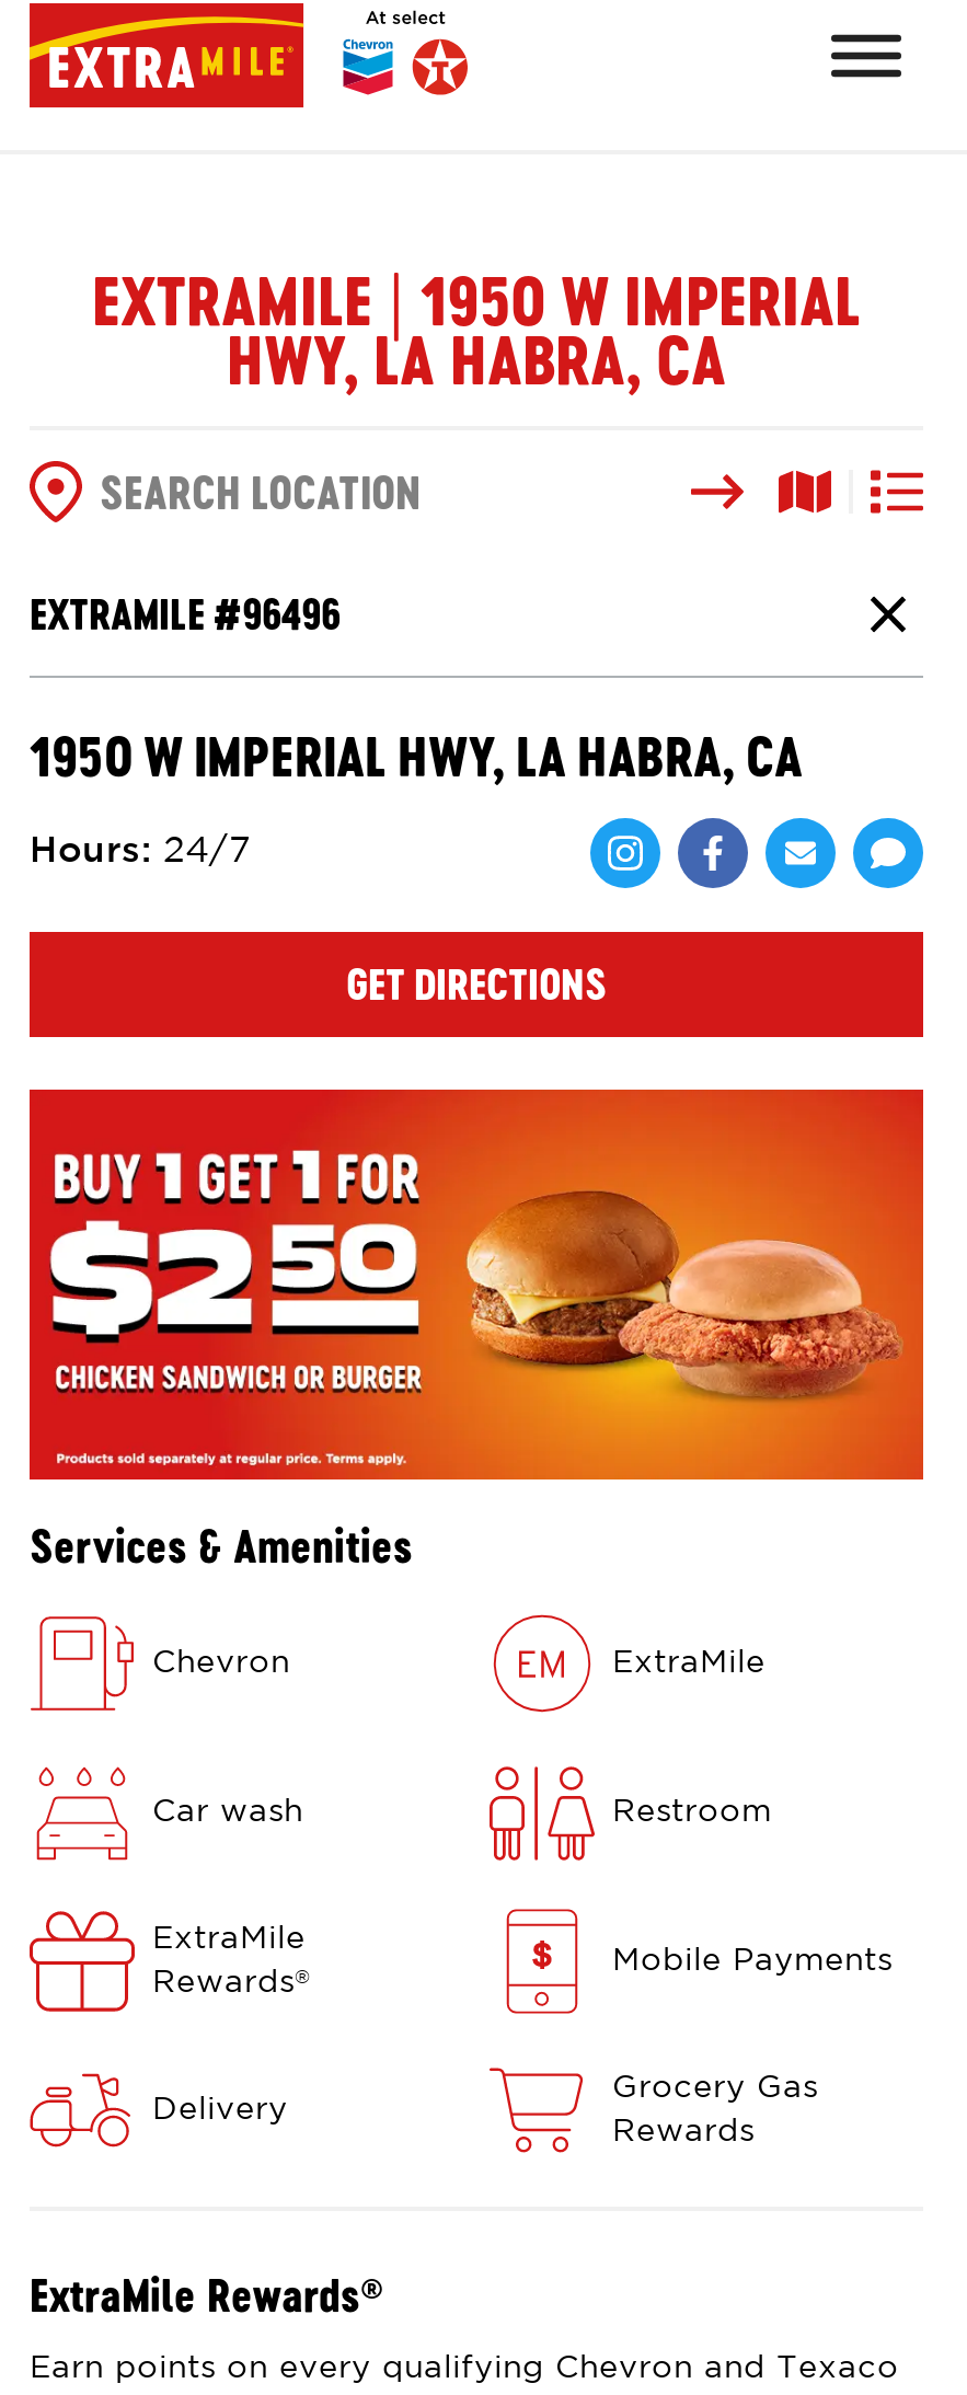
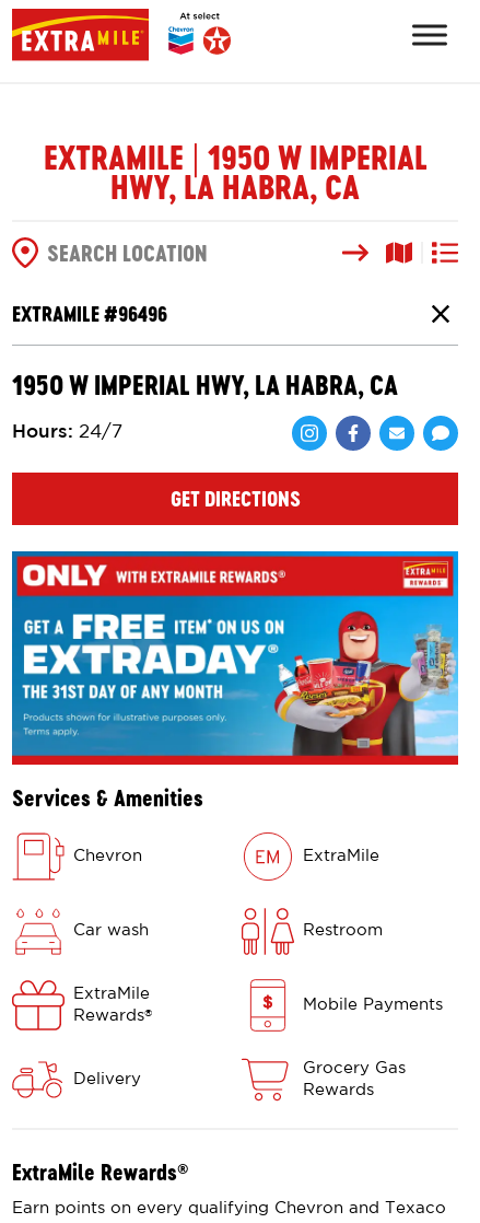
- [image]
+ [image]
